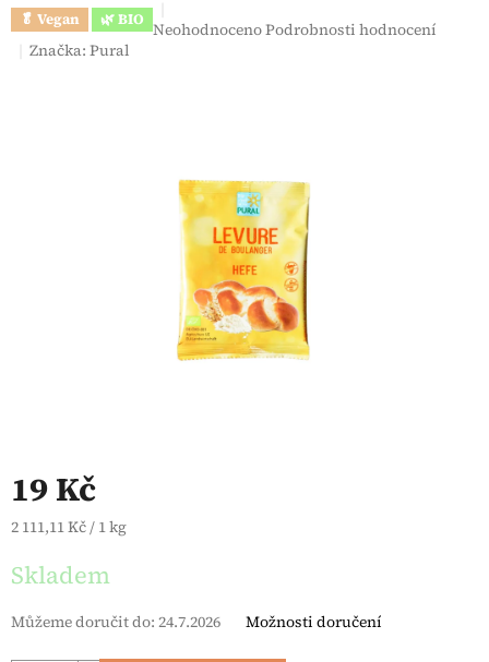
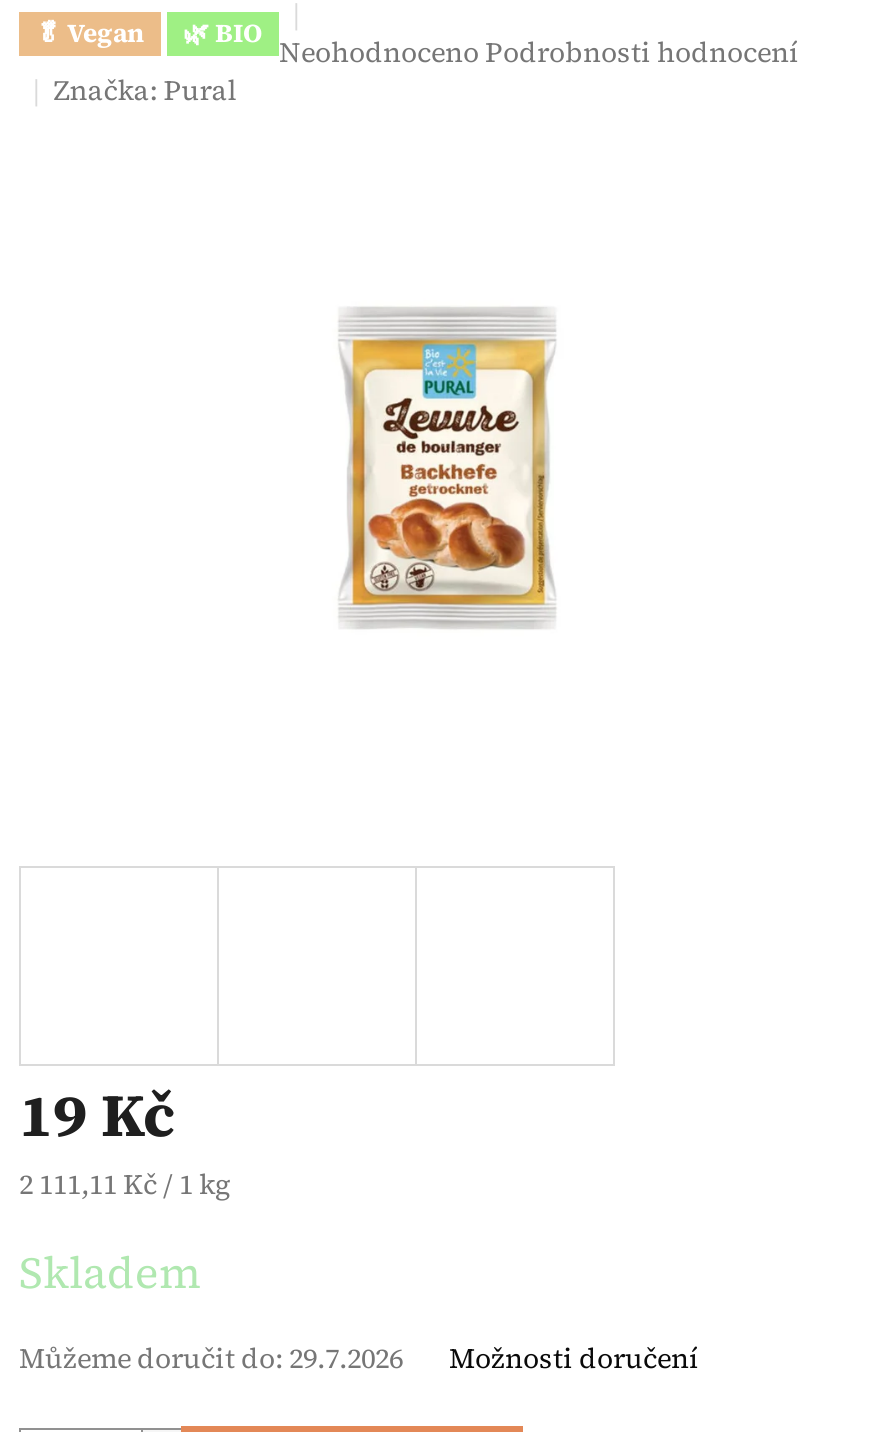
- [image]
+ [image]

- Můžeme doručit do: 24.7.2026
+ Můžeme doručit do: 29.7.2026
